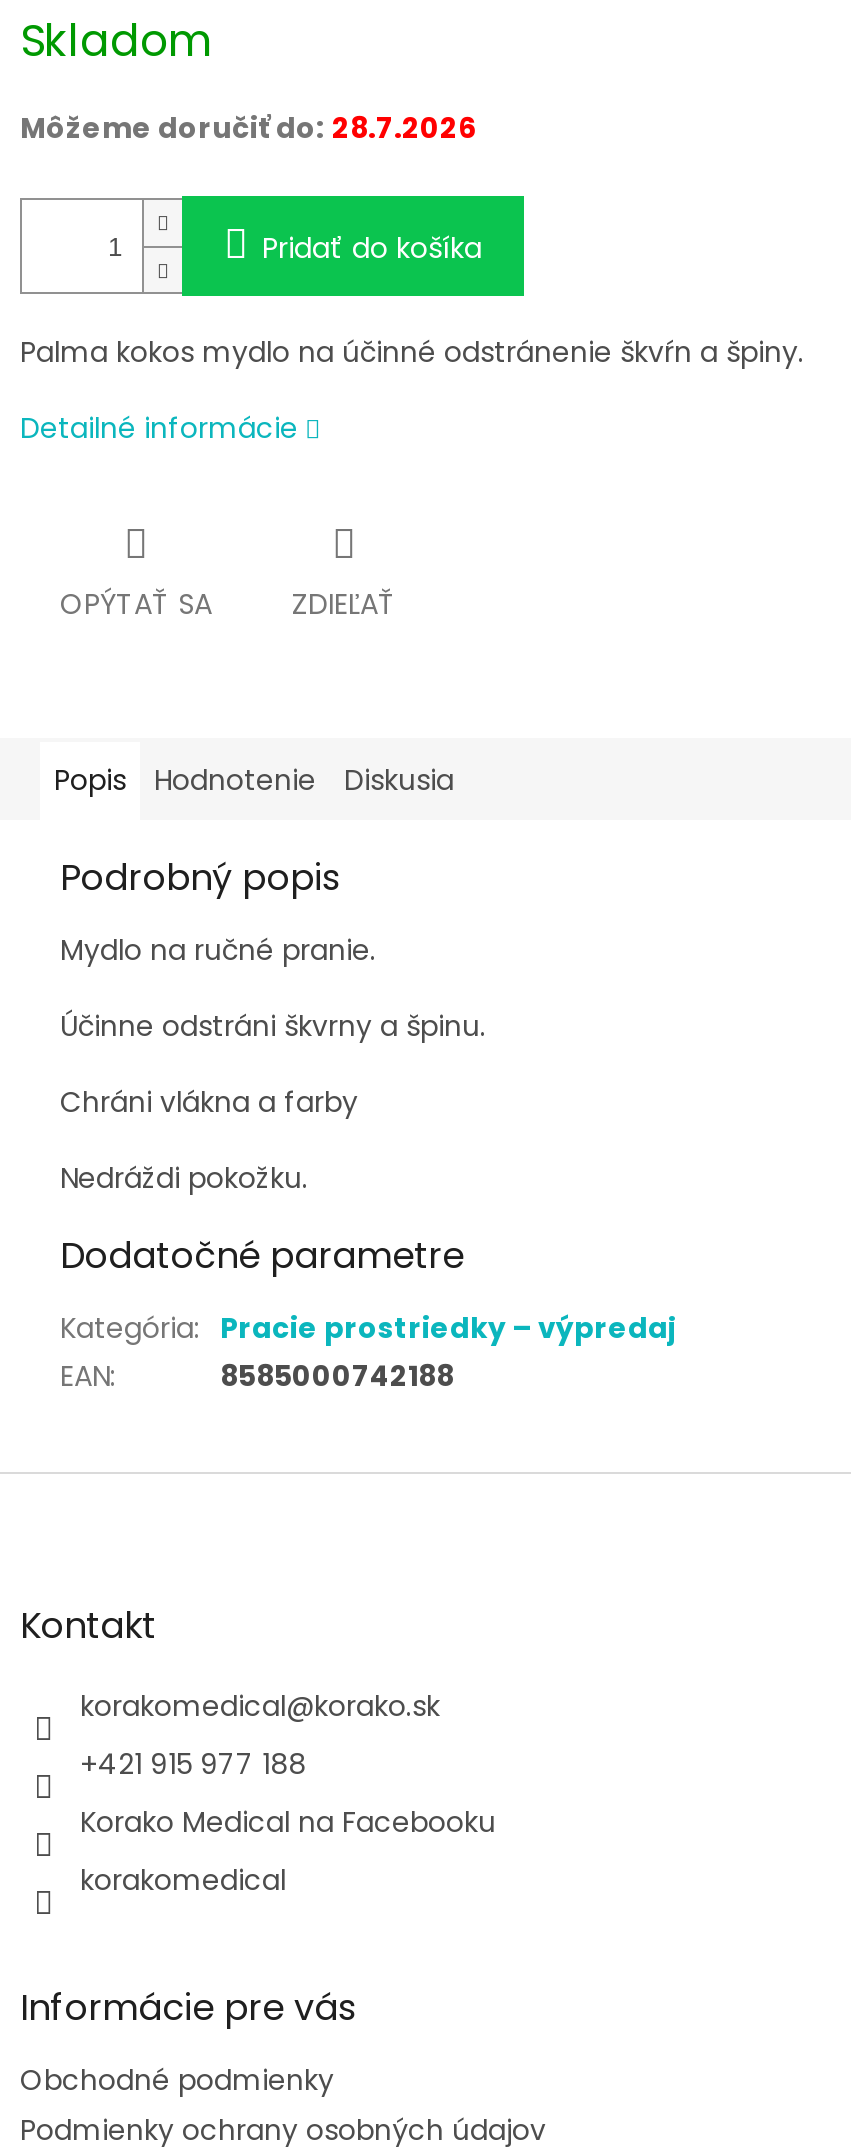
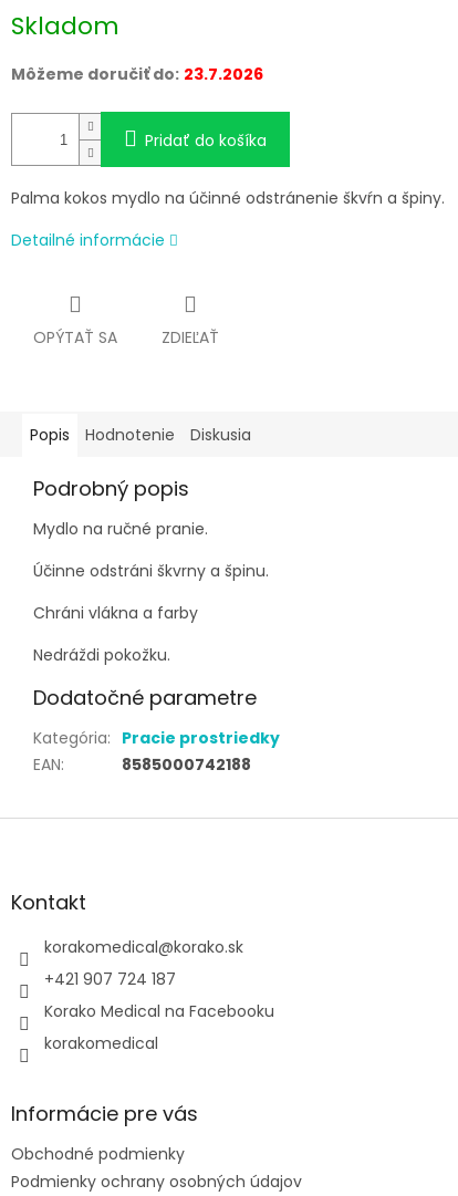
- Môžeme doručiť do: 28.7.2026
+ Môžeme doručiť do: 23.7.2026

- Kategória: Pracie prostriedky – výpredaj
+ Kategória: Pracie prostriedky

- +421 915 977 188
+ +421 907 724 187
